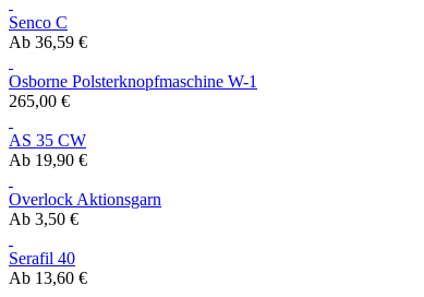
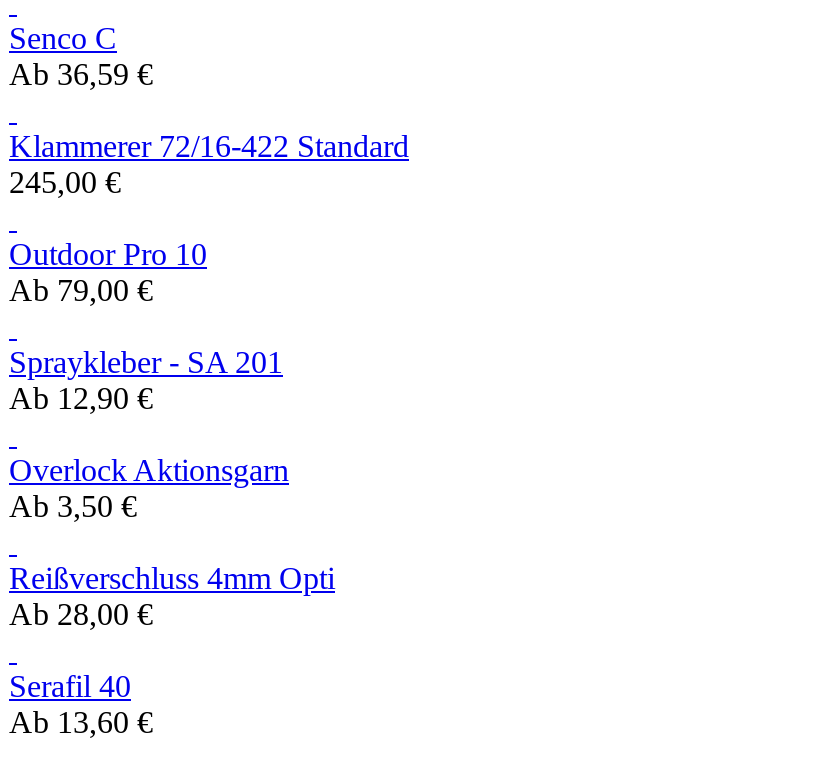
- Osborne Polsterknopfmaschine W-1
- 265,00 €
- AS 35 CW
- Ab 19,90 €
+ Klammerer 72/16-422 Standard
+ 245,00 €
+ Outdoor Pro 10
+ Ab 79,00 €
+ Spraykleber - SA 201
+ Ab 12,90 €

+ Reißverschluss 4mm Opti
+ Ab 28,00 €
